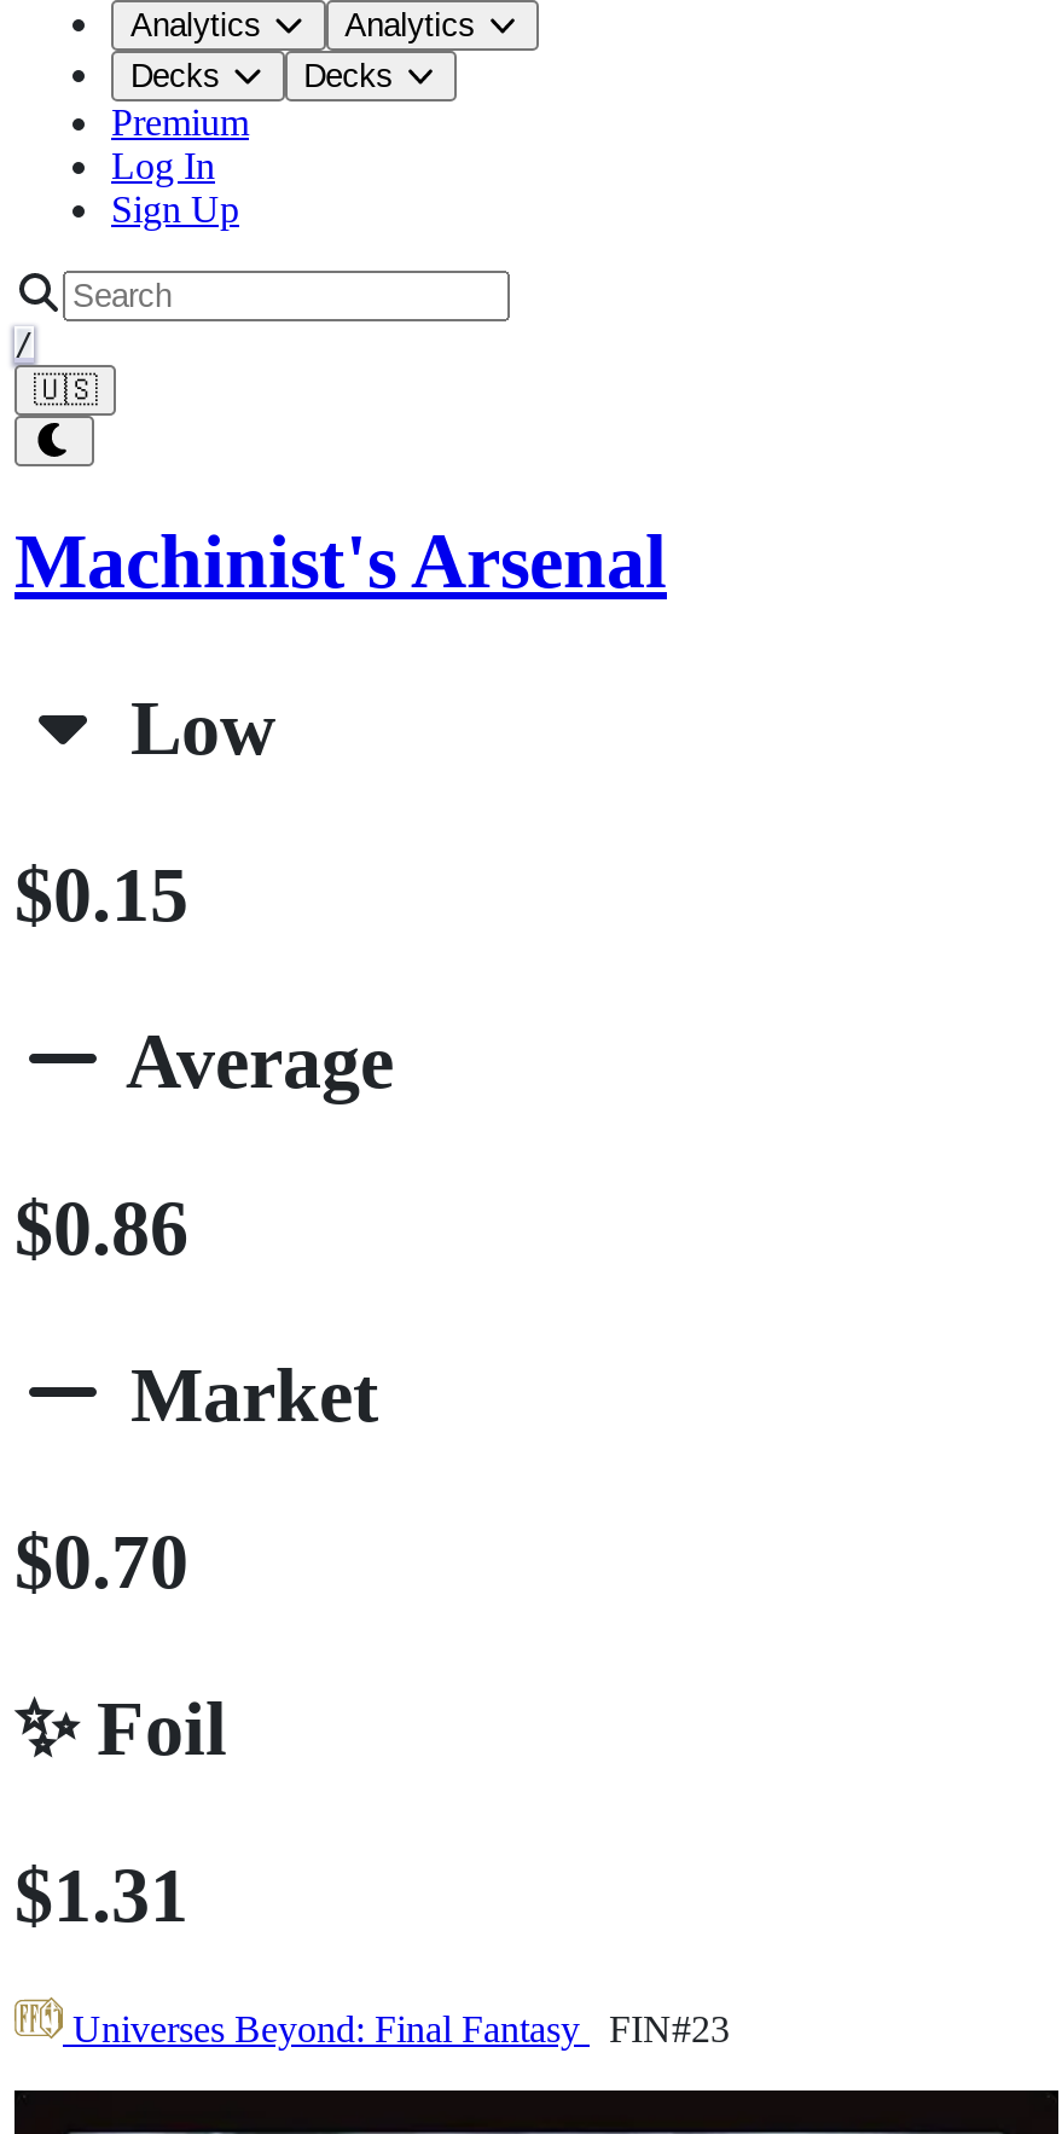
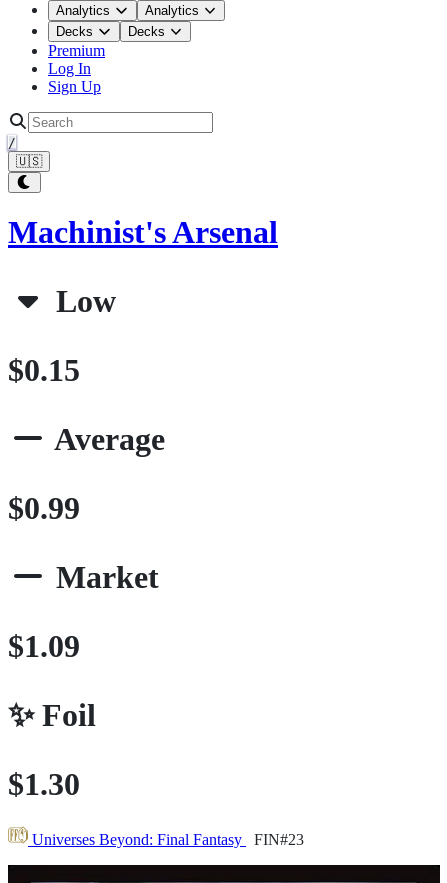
- $0.86
+ $0.99

- $0.70
+ $1.09

- $1.31
+ $1.30
